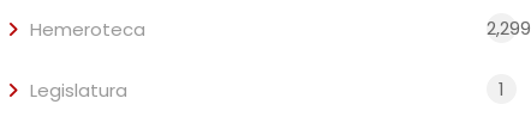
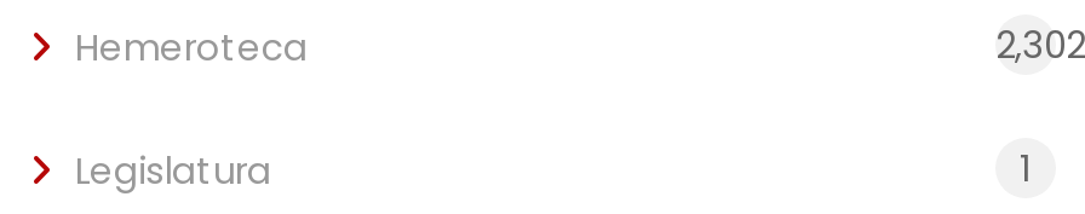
- 2,299
+ 2,302
